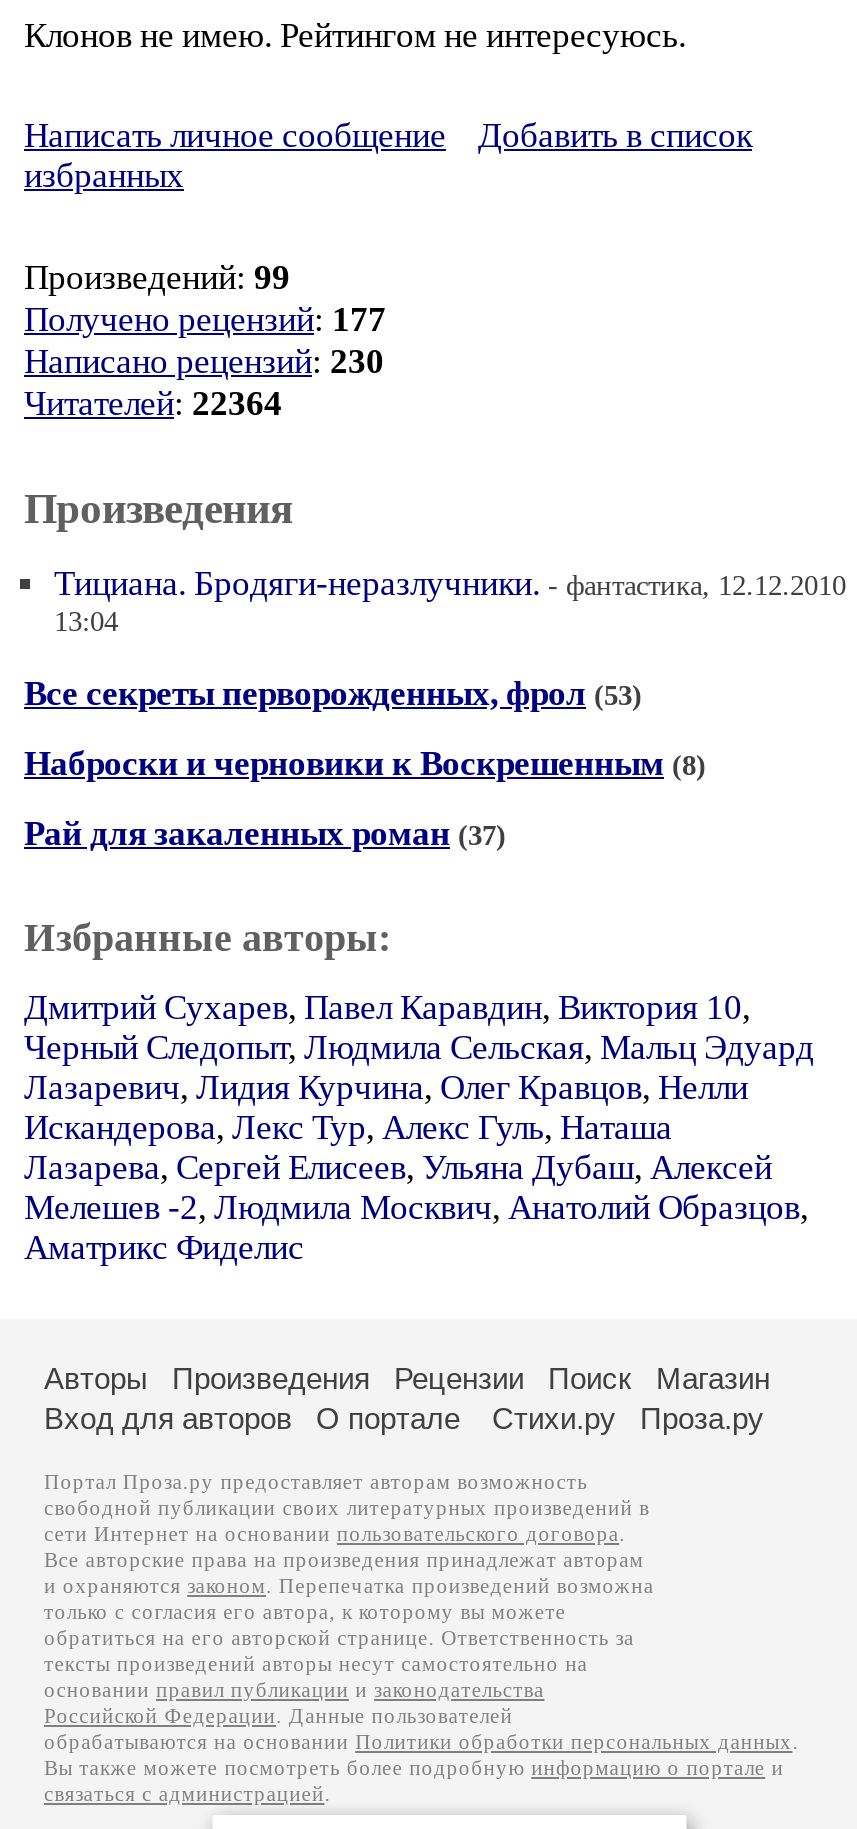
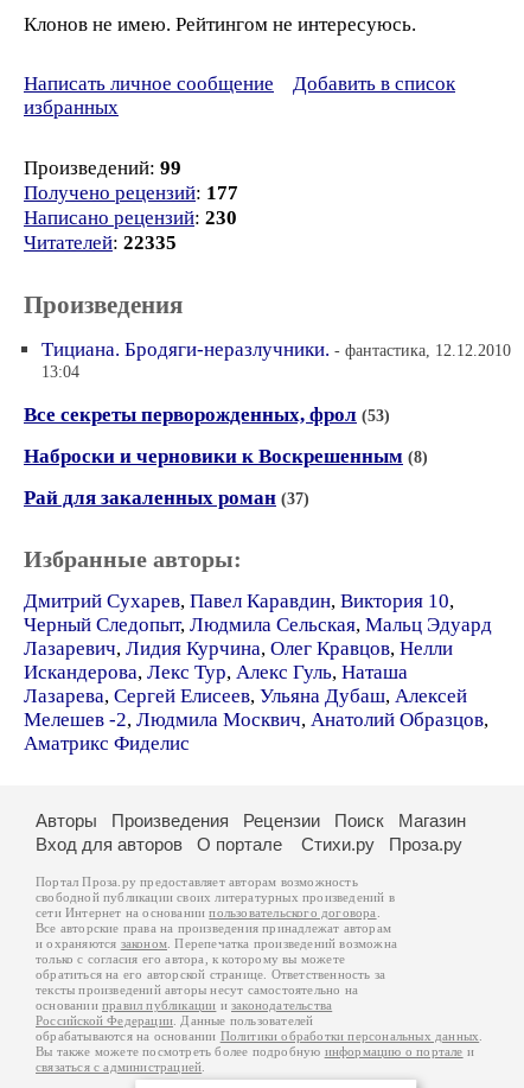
- Читателей: 22364
+ Читателей: 22335
